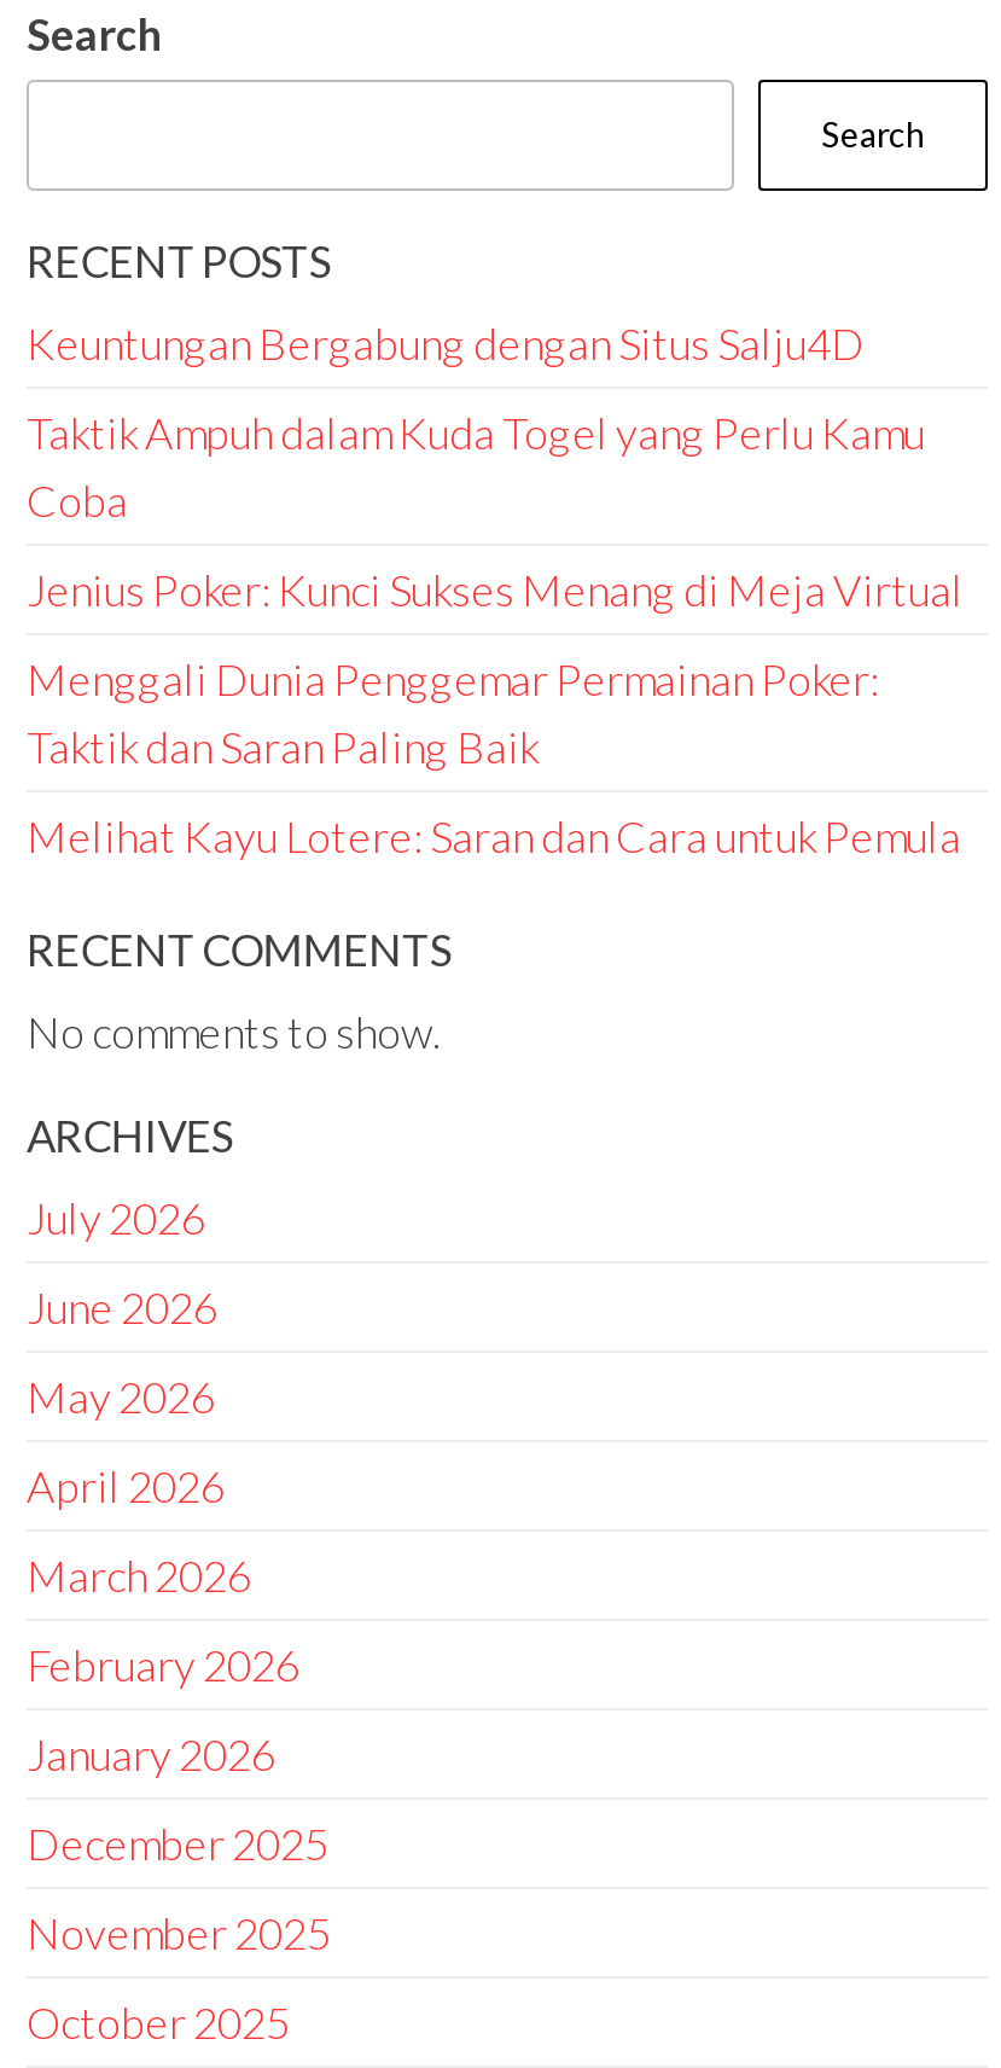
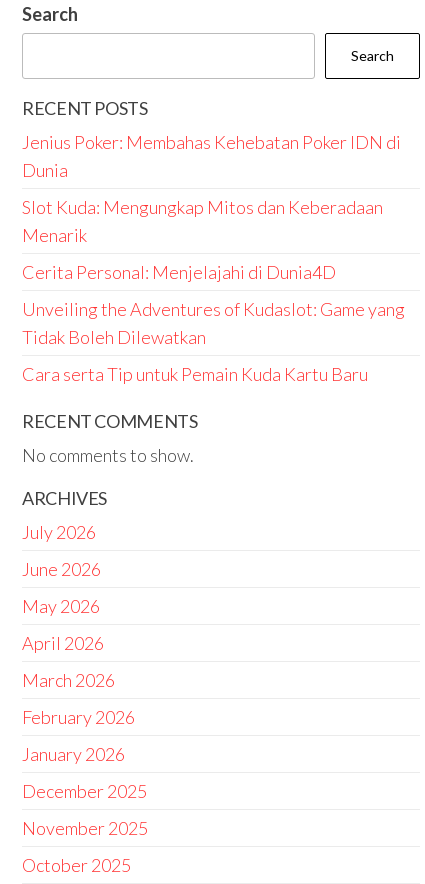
- Keuntungan Bergabung dengan Situs Salju4D
+ Jenius Poker: Membahas Kehebatan Poker IDN di
+ Dunia

- Taktik Ampuh dalam Kuda Togel yang Perlu Kamu
- Coba
+ Slot Kuda: Mengungkap Mitos dan Keberadaan
+ Menarik

- Jenius Poker: Kunci Sukses Menang di Meja Virtual
+ Cerita Personal: Menjelajahi di Dunia4D

- Menggali Dunia Penggemar Permainan Poker:
- Taktik dan Saran Paling Baik
+ Unveiling the Adventures of Kudaslot: Game yang
+ Tidak Boleh Dilewatkan

- Melihat Kayu Lotere: Saran dan Cara untuk Pemula
+ Cara serta Tip untuk Pemain Kuda Kartu Baru
